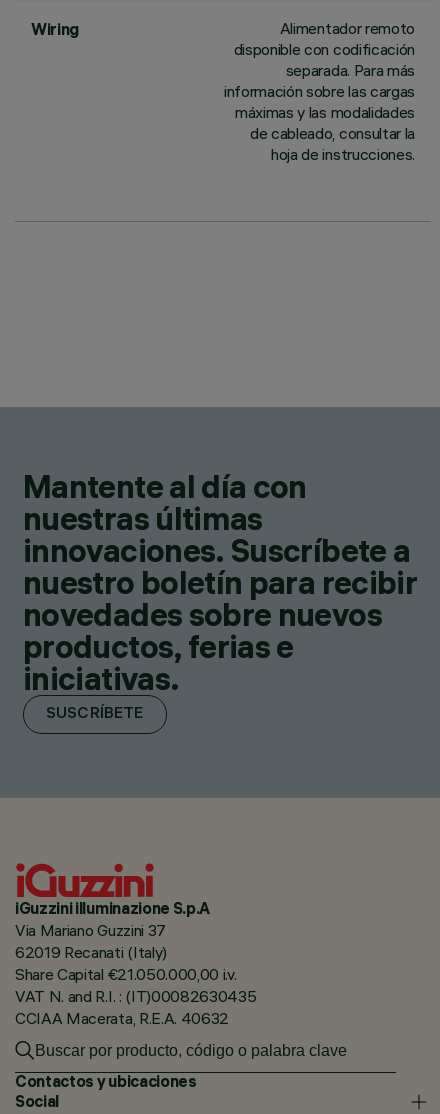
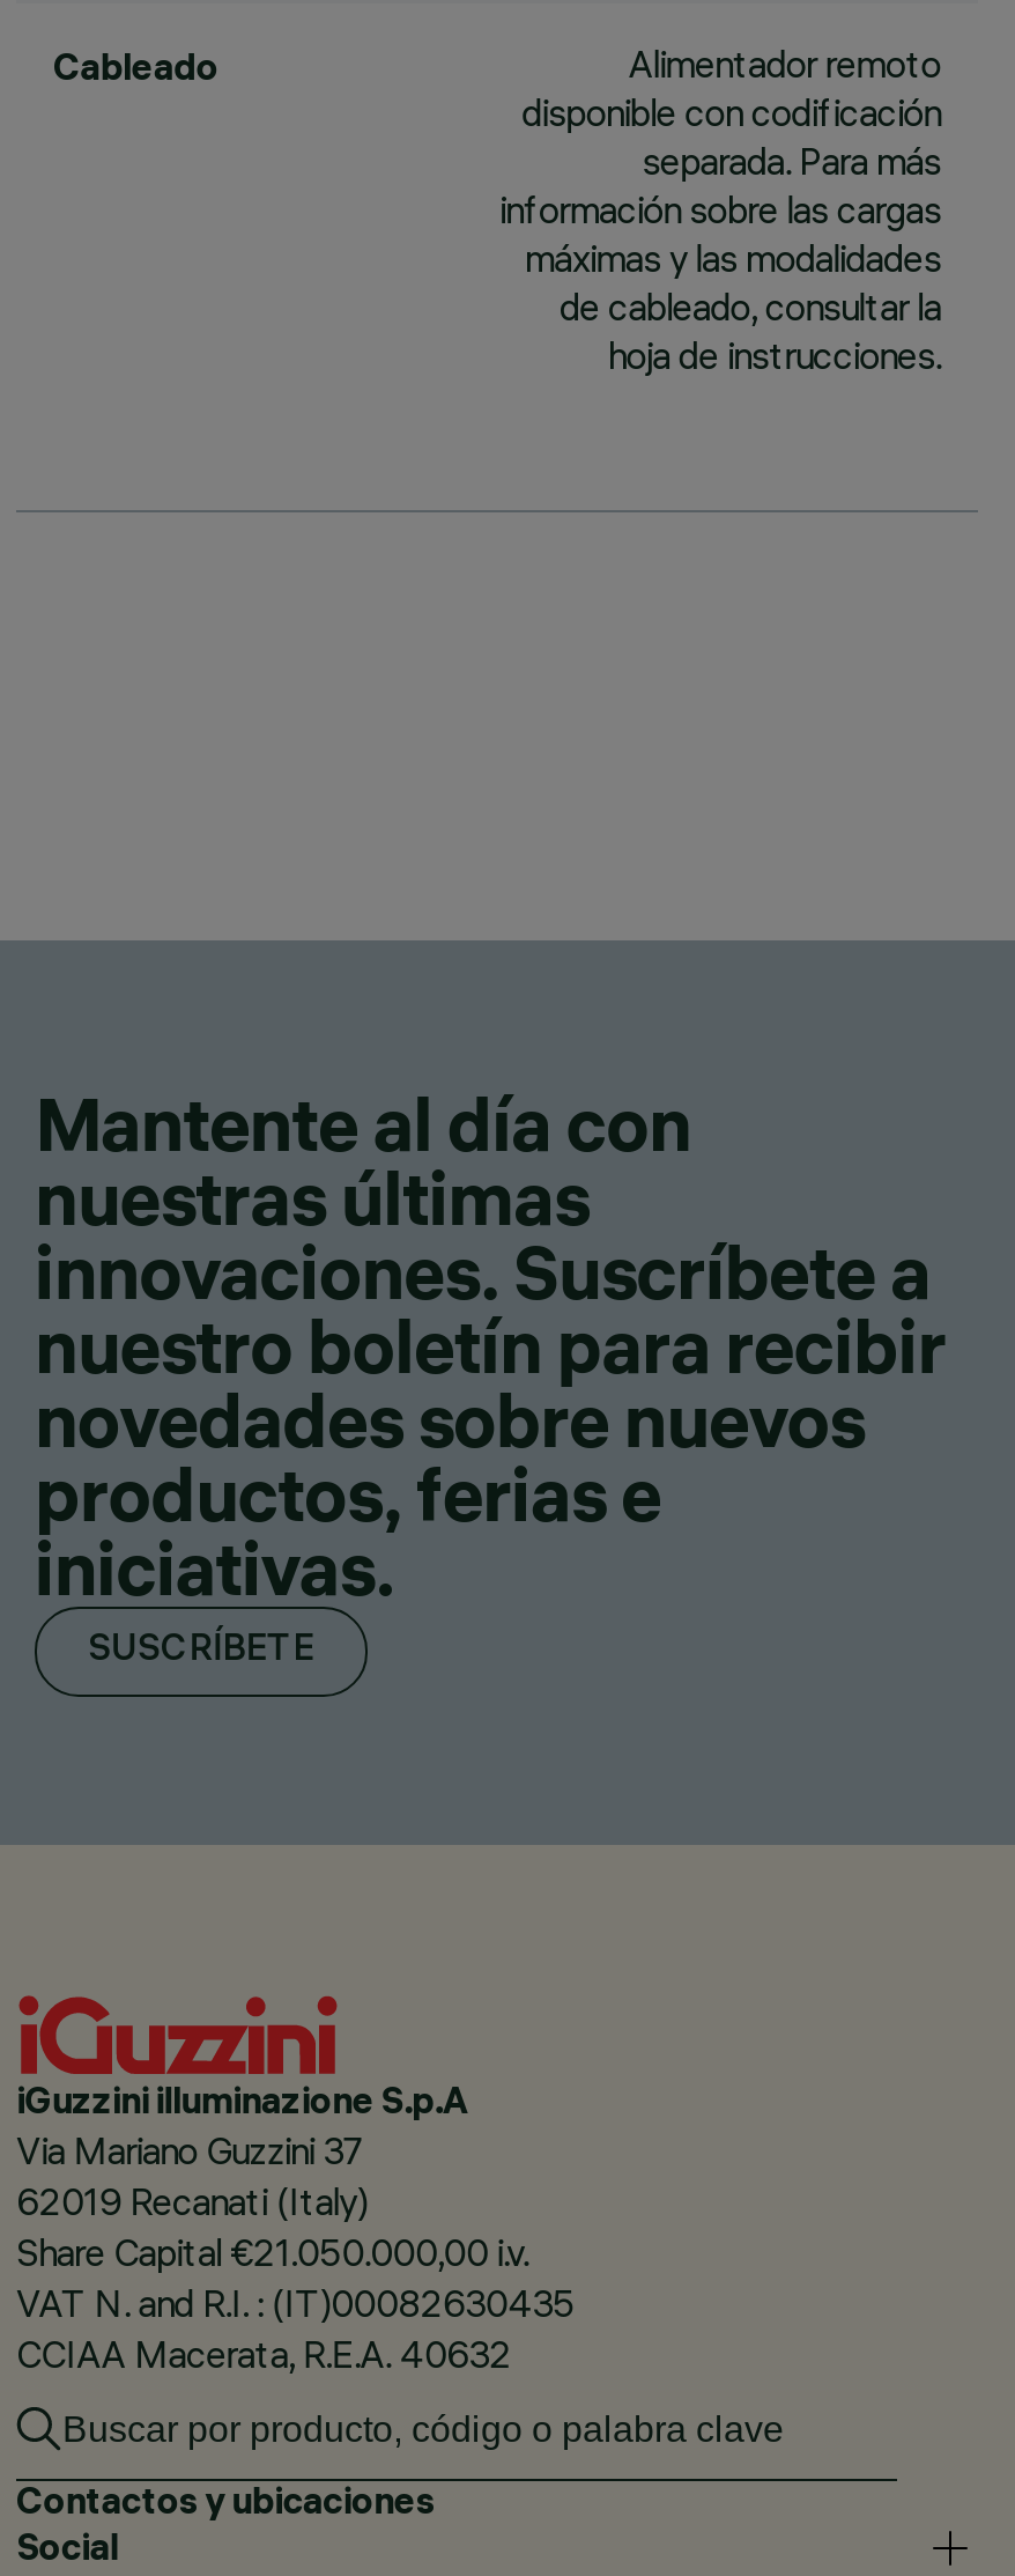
- Wiring
+ Cableado
